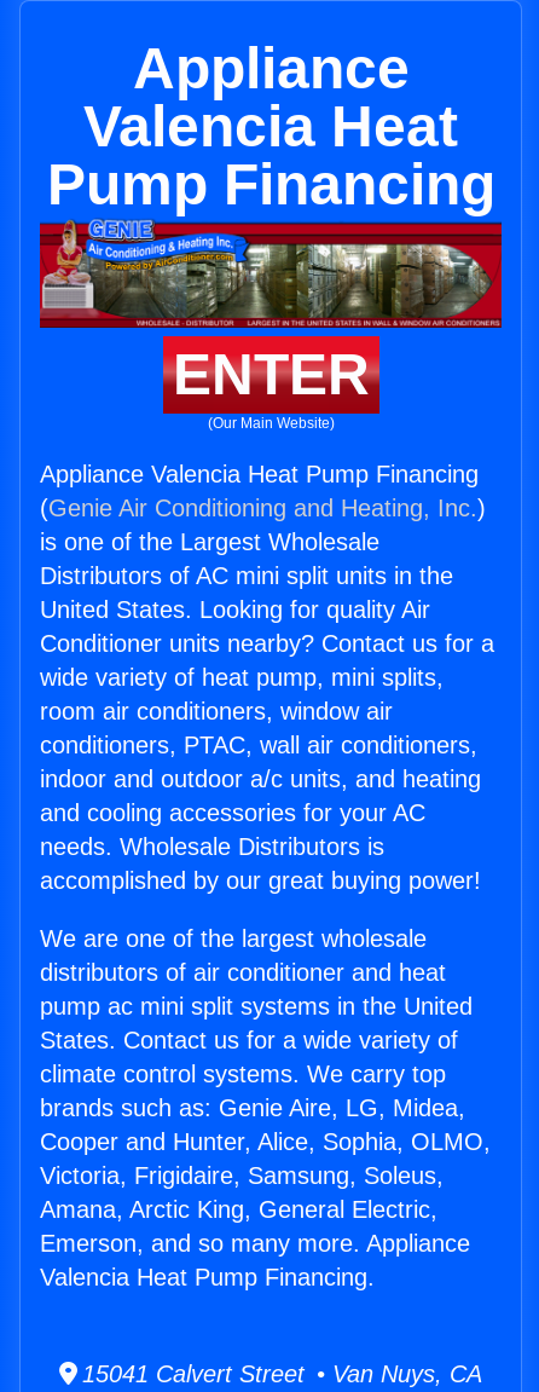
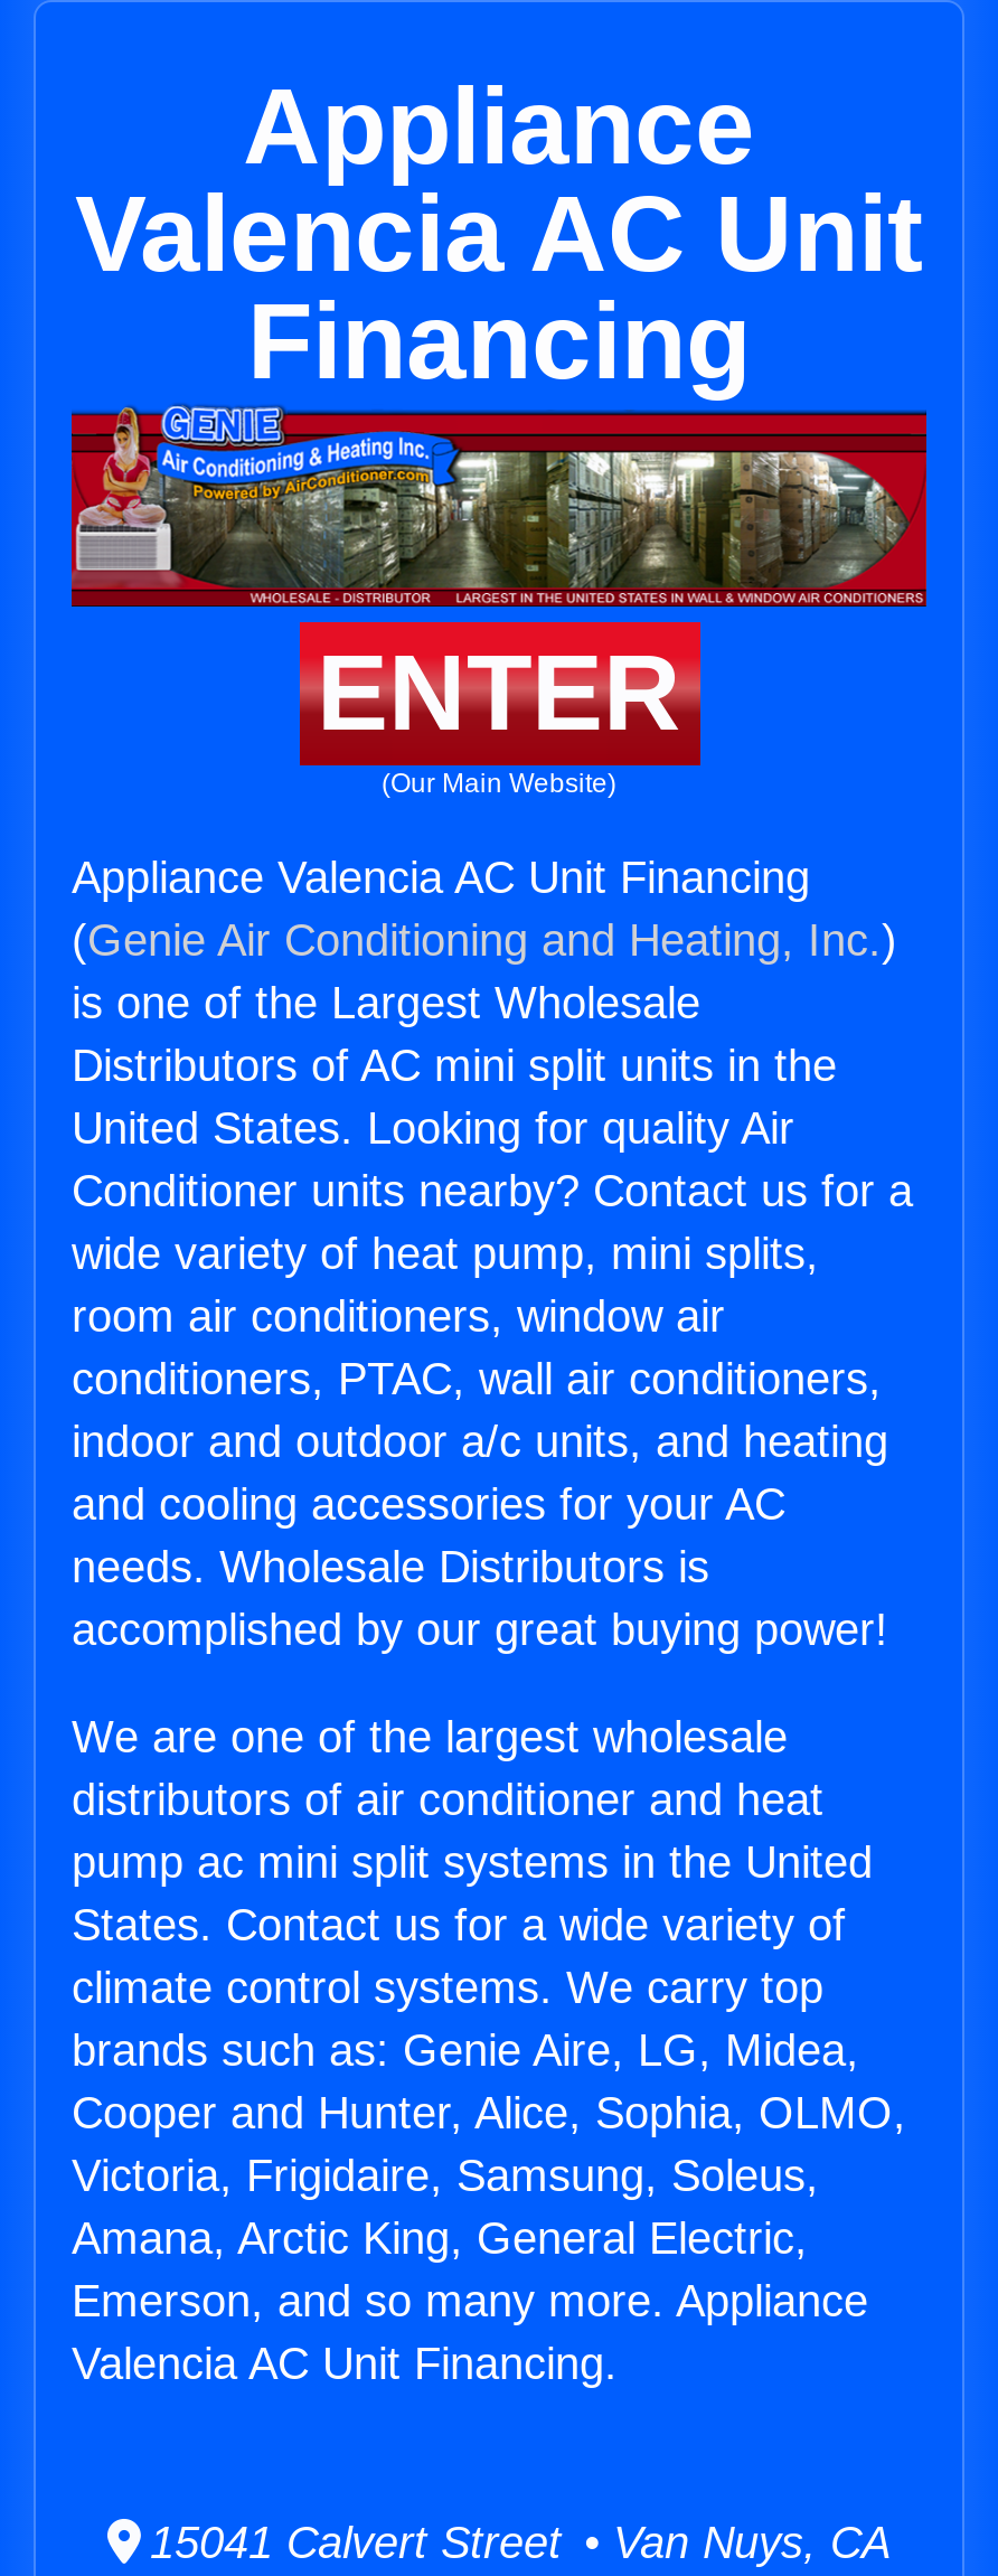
- Valencia Heat
- Pump Financing
+ Valencia AC Unit
+ Financing

- Appliance Valencia Heat Pump Financing
+ Appliance Valencia AC Unit Financing

- Valencia Heat Pump Financing.
+ Valencia AC Unit Financing.
